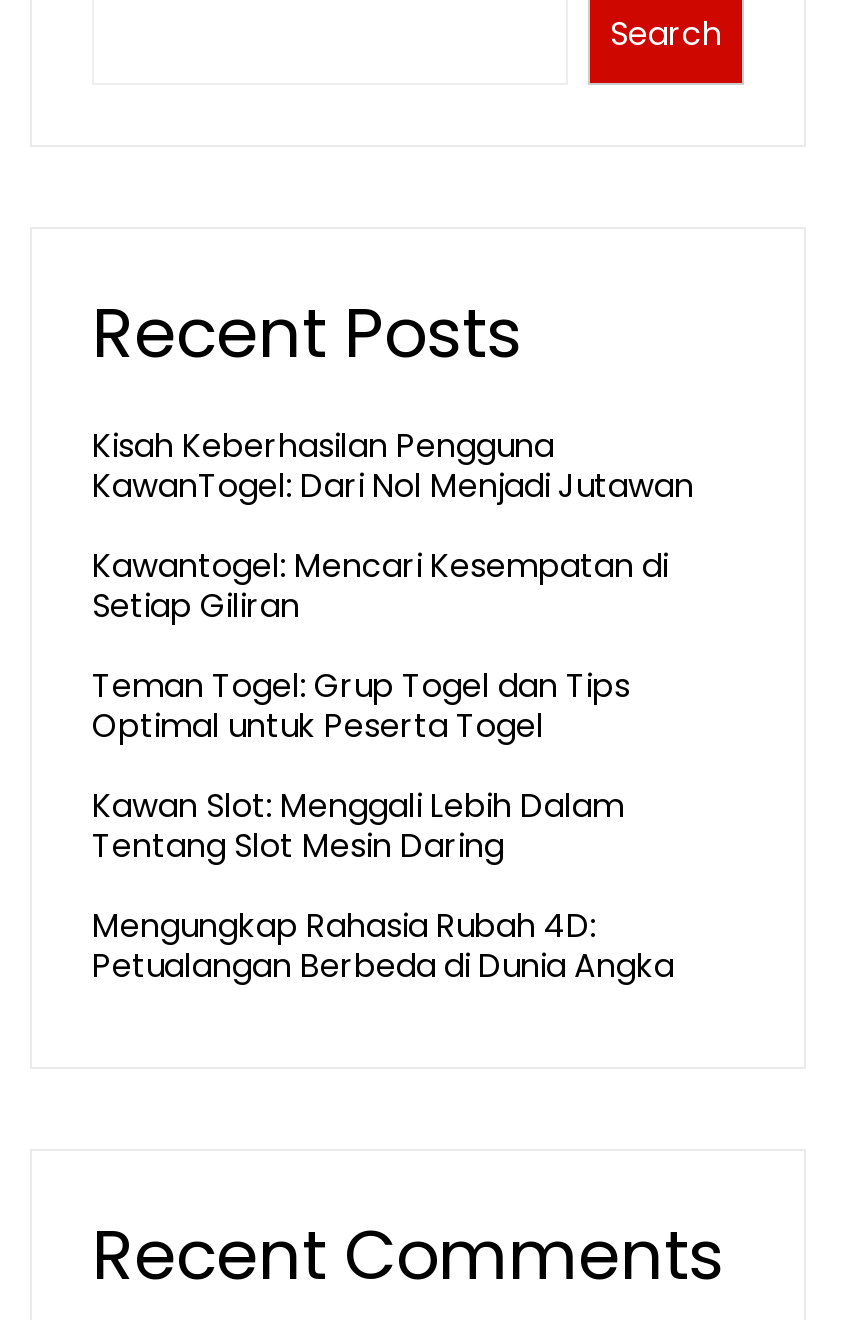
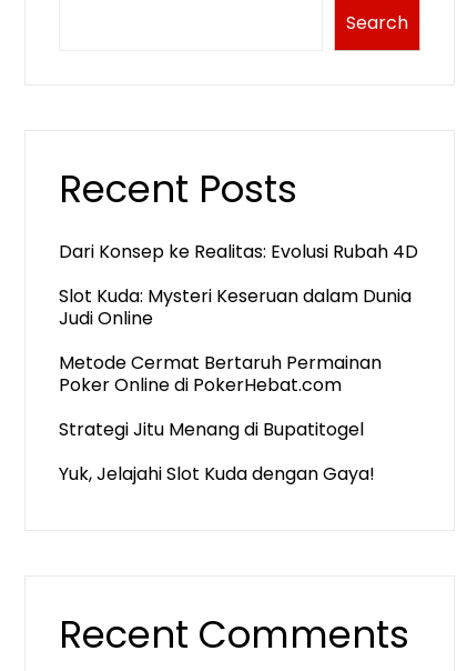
- Kisah Keberhasilan Pengguna
- KawanTogel: Dari Nol Menjadi Jutawan
+ Dari Konsep ke Realitas: Evolusi Rubah 4D

- Kawantogel: Mencari Kesempatan di
- Setiap Giliran
+ Slot Kuda: Mysteri Keseruan dalam Dunia
+ Judi Online

- Teman Togel: Grup Togel dan Tips
- Optimal untuk Peserta Togel
+ Metode Cermat Bertaruh Permainan
+ Poker Online di PokerHebat.com

- Kawan Slot: Menggali Lebih Dalam
- Tentang Slot Mesin Daring
+ Strategi Jitu Menang di Bupatitogel

- Mengungkap Rahasia Rubah 4D:
- Petualangan Berbeda di Dunia Angka
+ Yuk, Jelajahi Slot Kuda dengan Gaya!
